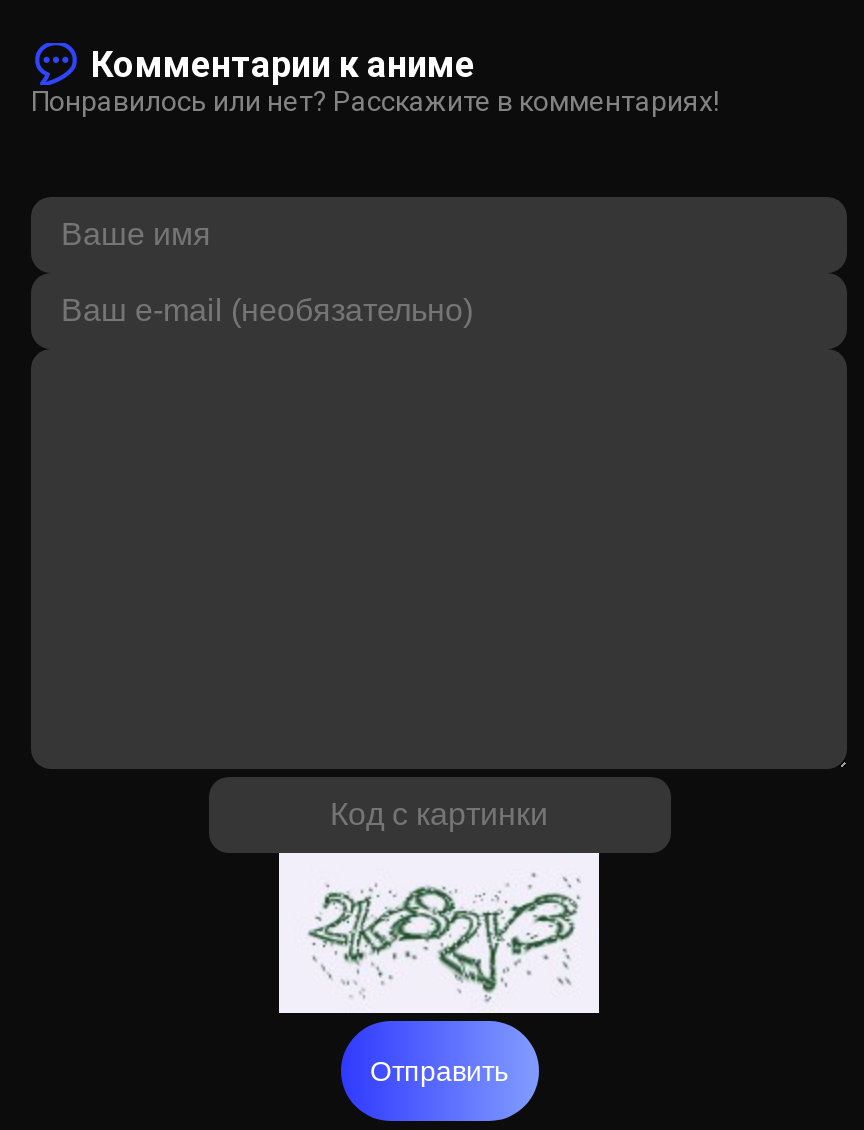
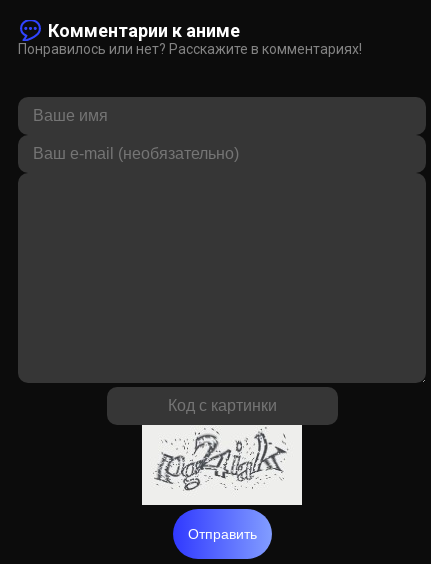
- [image]
+ [image]
